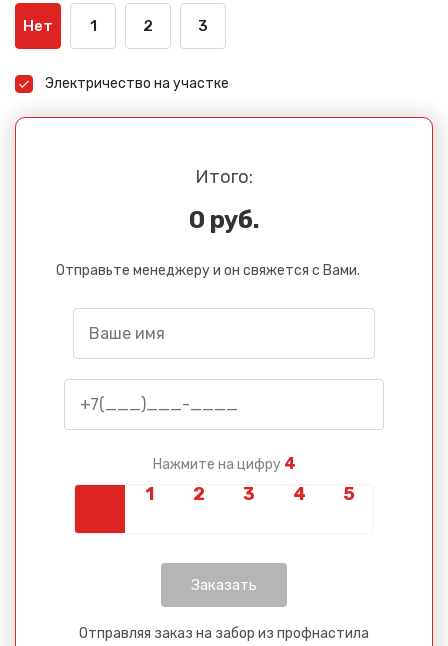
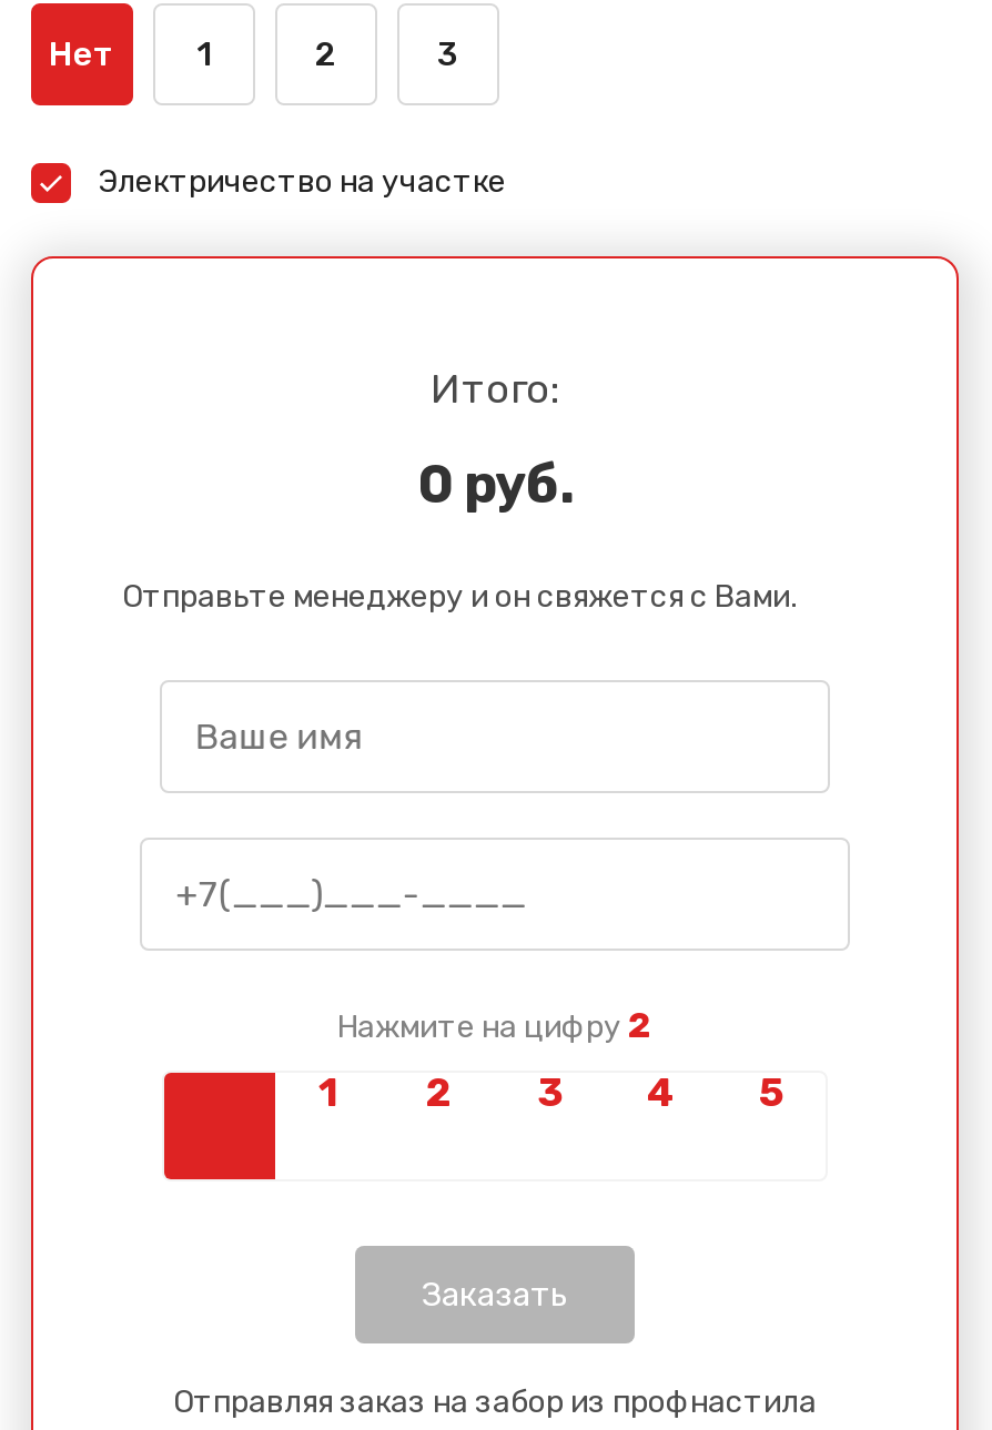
- Нажмите на цифру 4
+ Нажмите на цифру 2
